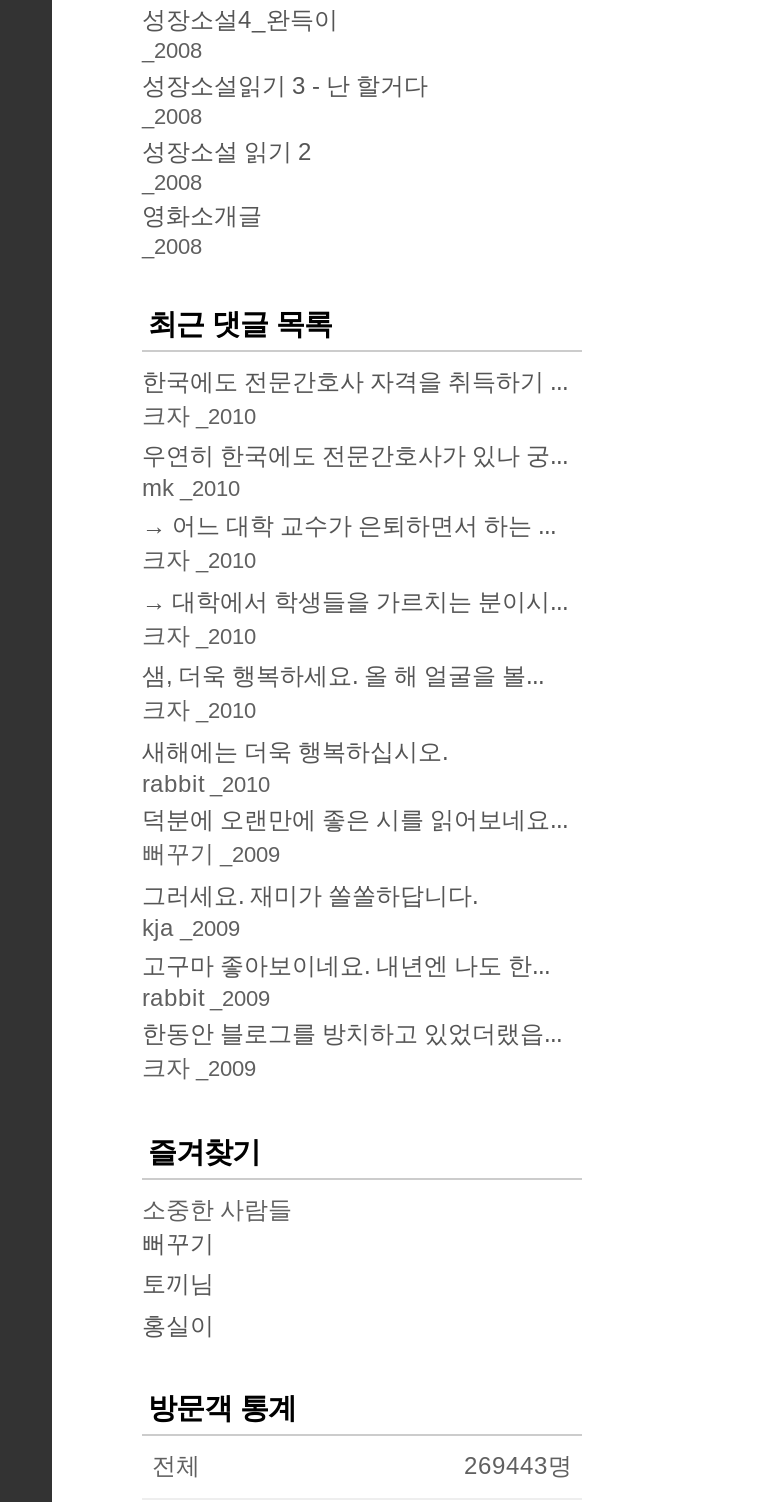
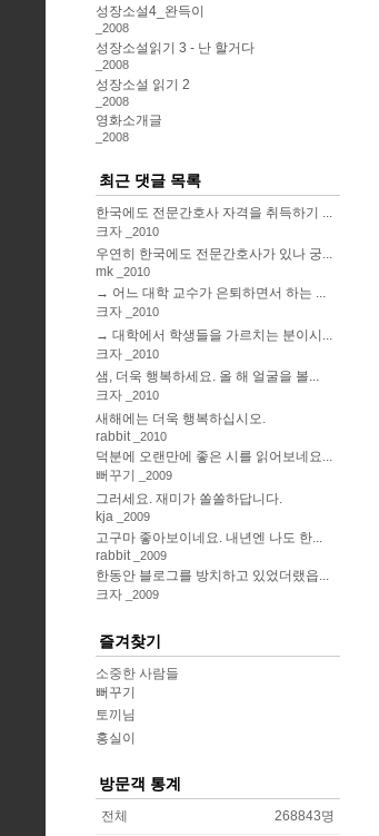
- 269443명
+ 268843명
